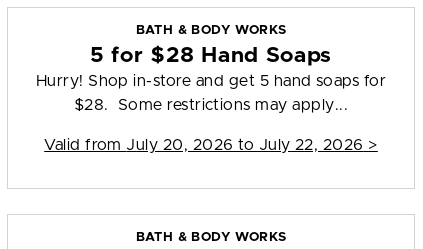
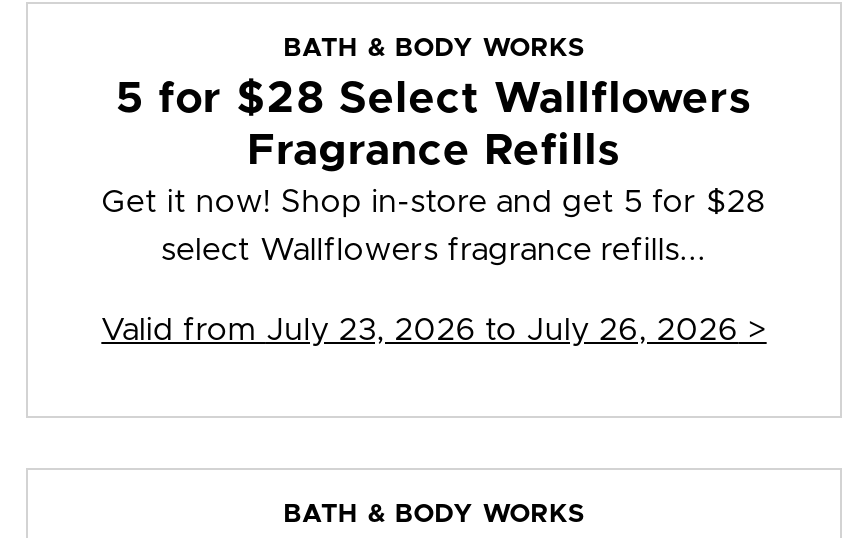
- 5 for $28 Hand Soaps
- Hurry! Shop in-store and get 5 hand soaps for
+ 5 for $28 Select Wallflowers
+ Fragrance Refills
+ Get it now! Shop in-store and get 5 for $28

- $28. Some restrictions may apply...
+ select Wallflowers fragrance refills...

- Valid from July 20, 2026 to July 22, 2026 >
+ Valid from July 23, 2026 to July 26, 2026 >
